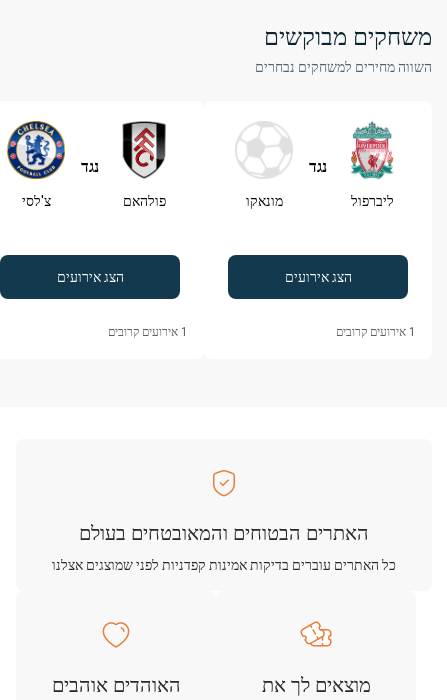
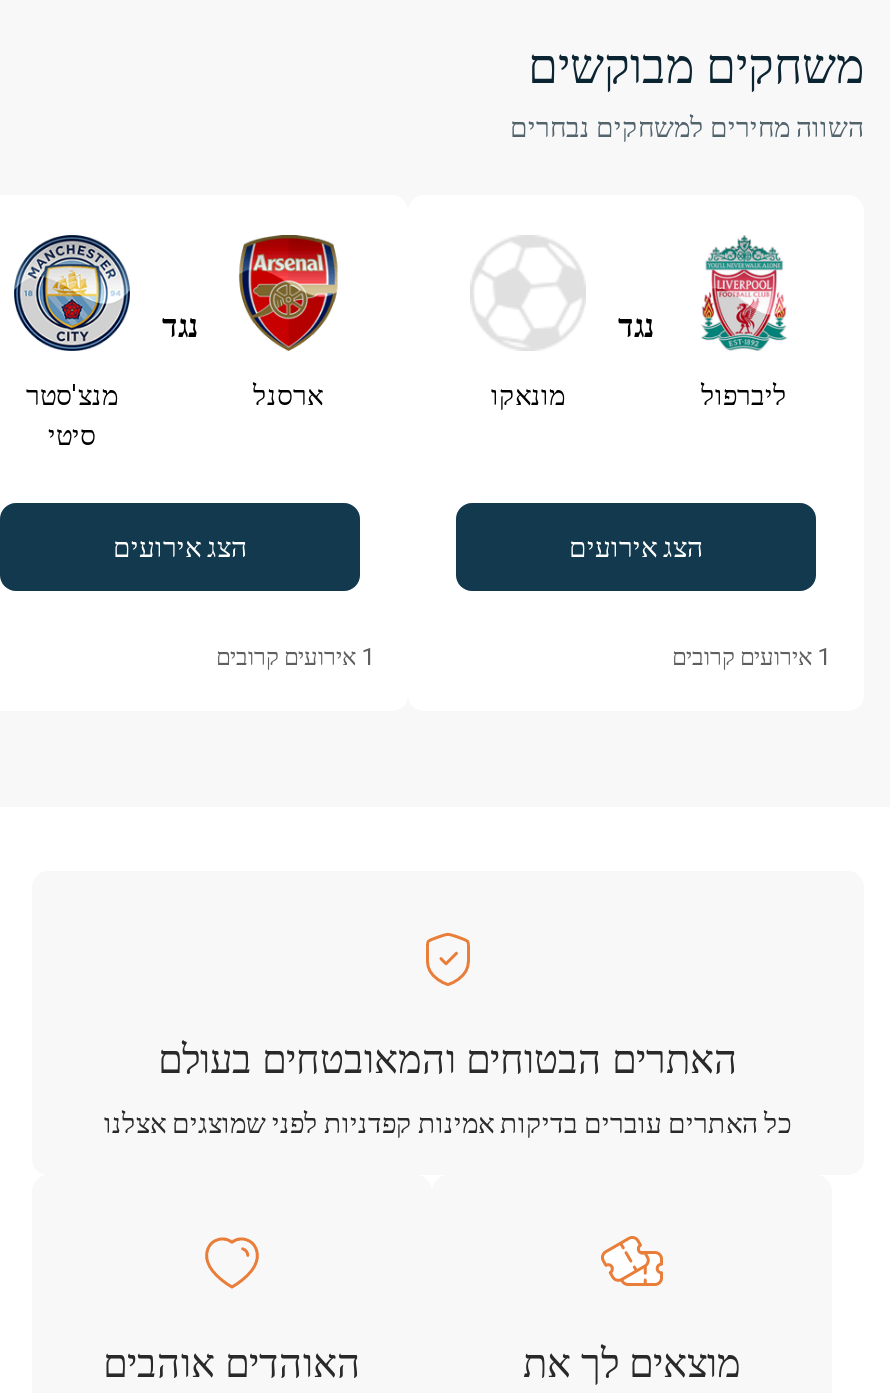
- [image]
- פולהאם
- צ'לסי
+ [image]
+ ארסנל
+ מנצ'סטר
+ סיטי

- [image]
+ [image]
